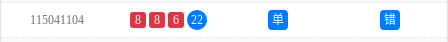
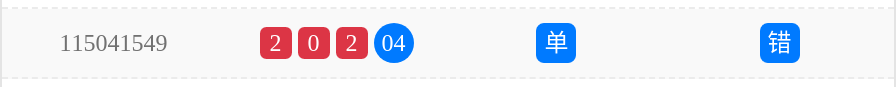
- 115041104
+ 115041549

- 8
+ 2

- 8
+ 0

- 6
+ 2

- 22
+ 04
